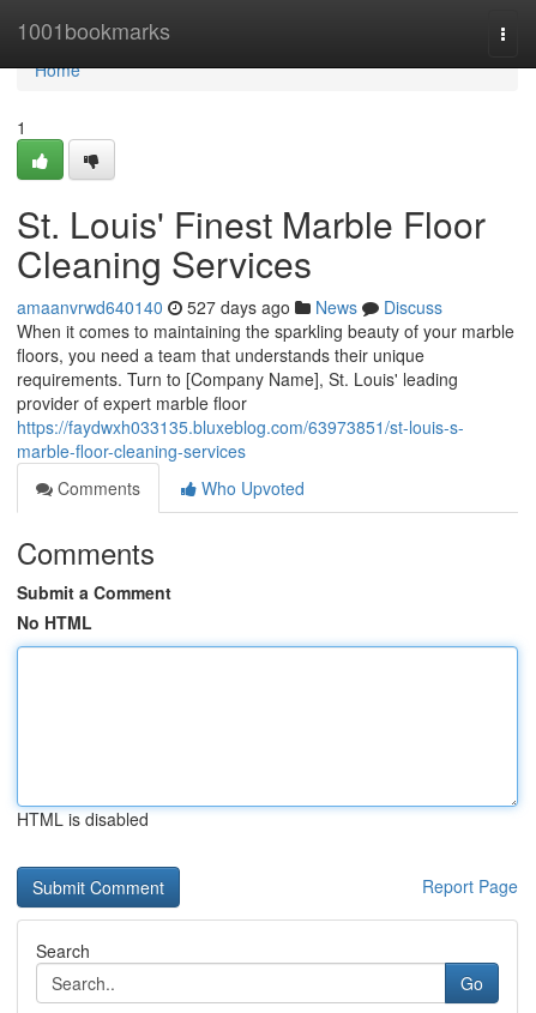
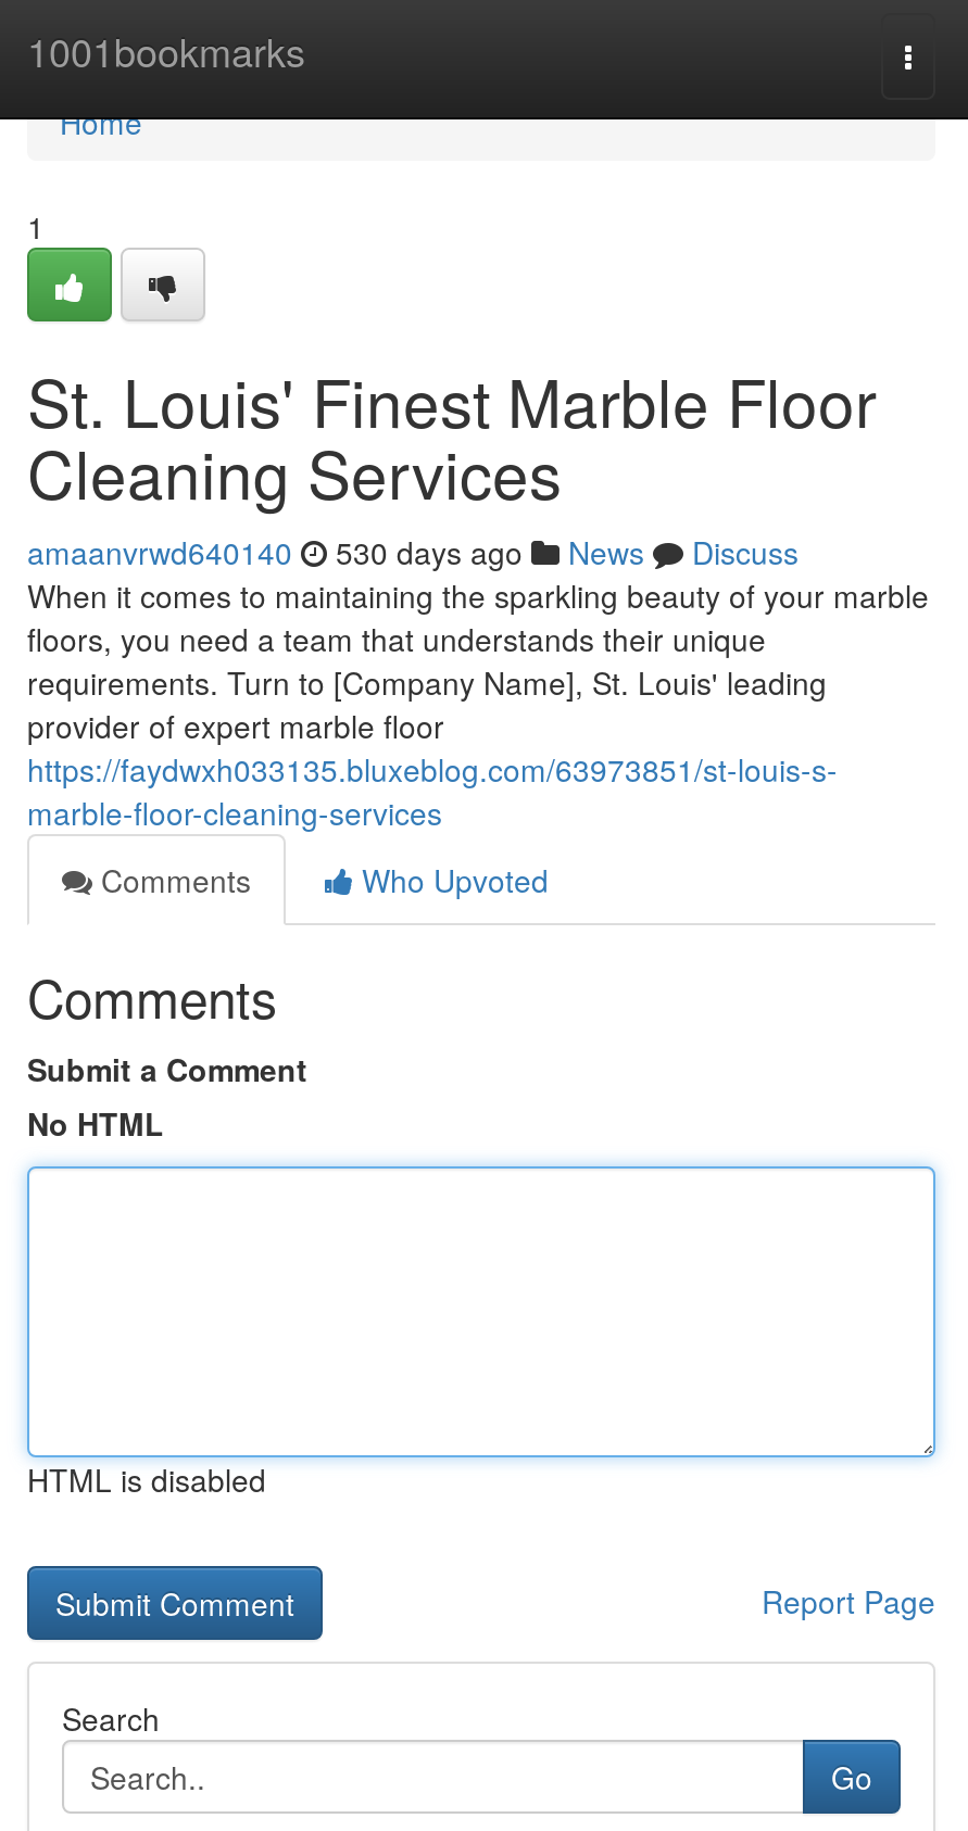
- amaanvrwd640140 527 days ago News Discuss
+ amaanvrwd640140 530 days ago News Discuss
